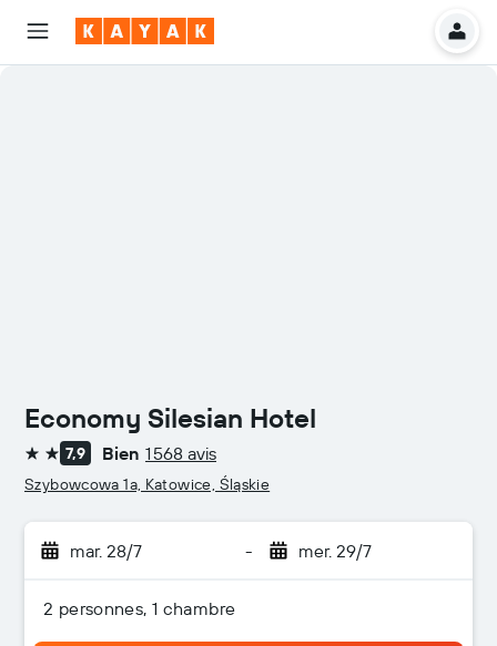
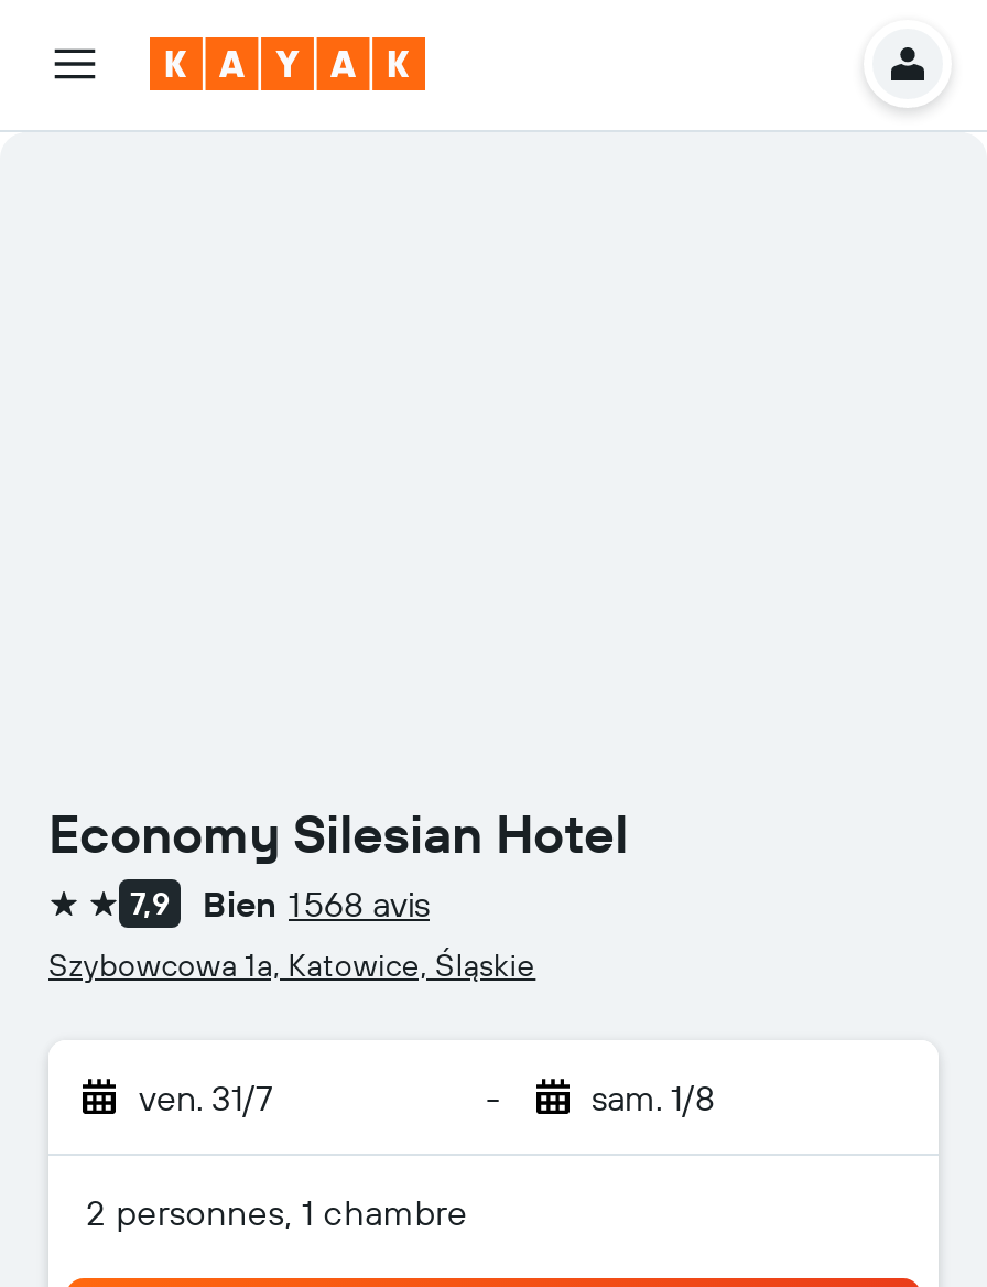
- mar. 28/7
+ ven. 31/7

- mer. 29/7
+ sam. 1/8
